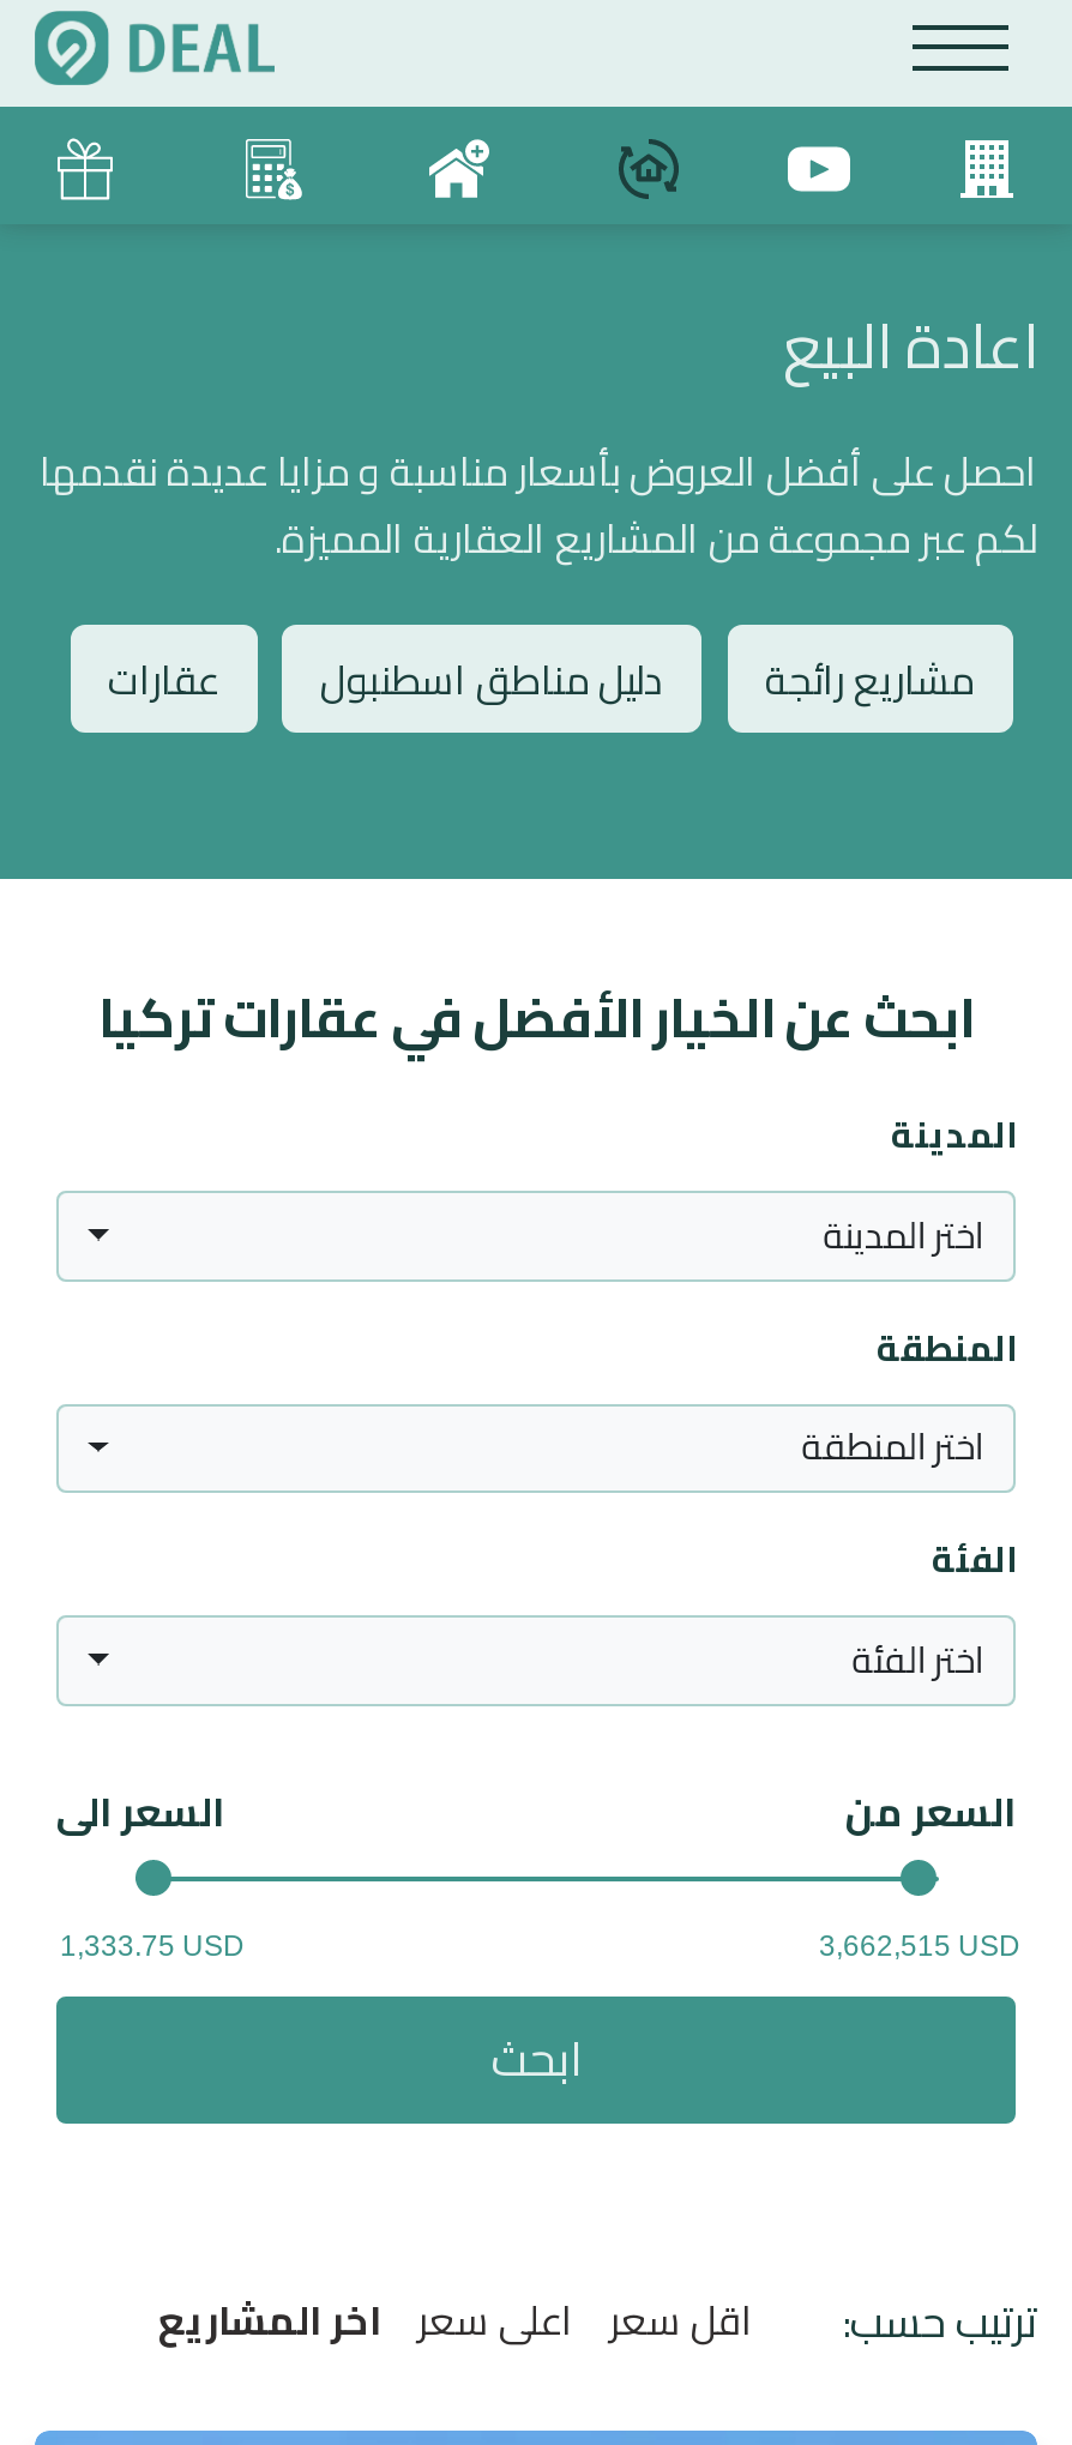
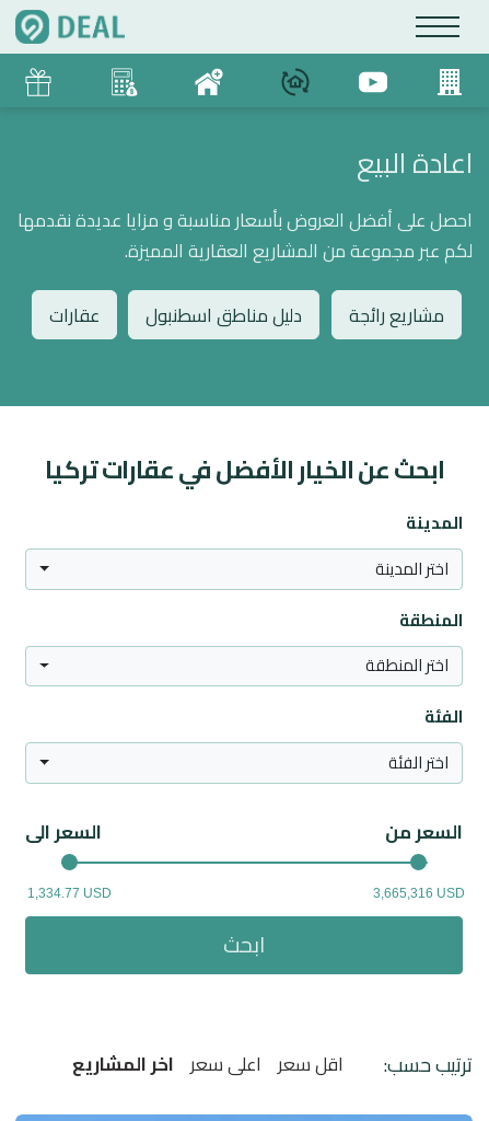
- 1,333.75 USD
+ 1,334.77 USD

- 3,662,515 USD
+ 3,665,316 USD
